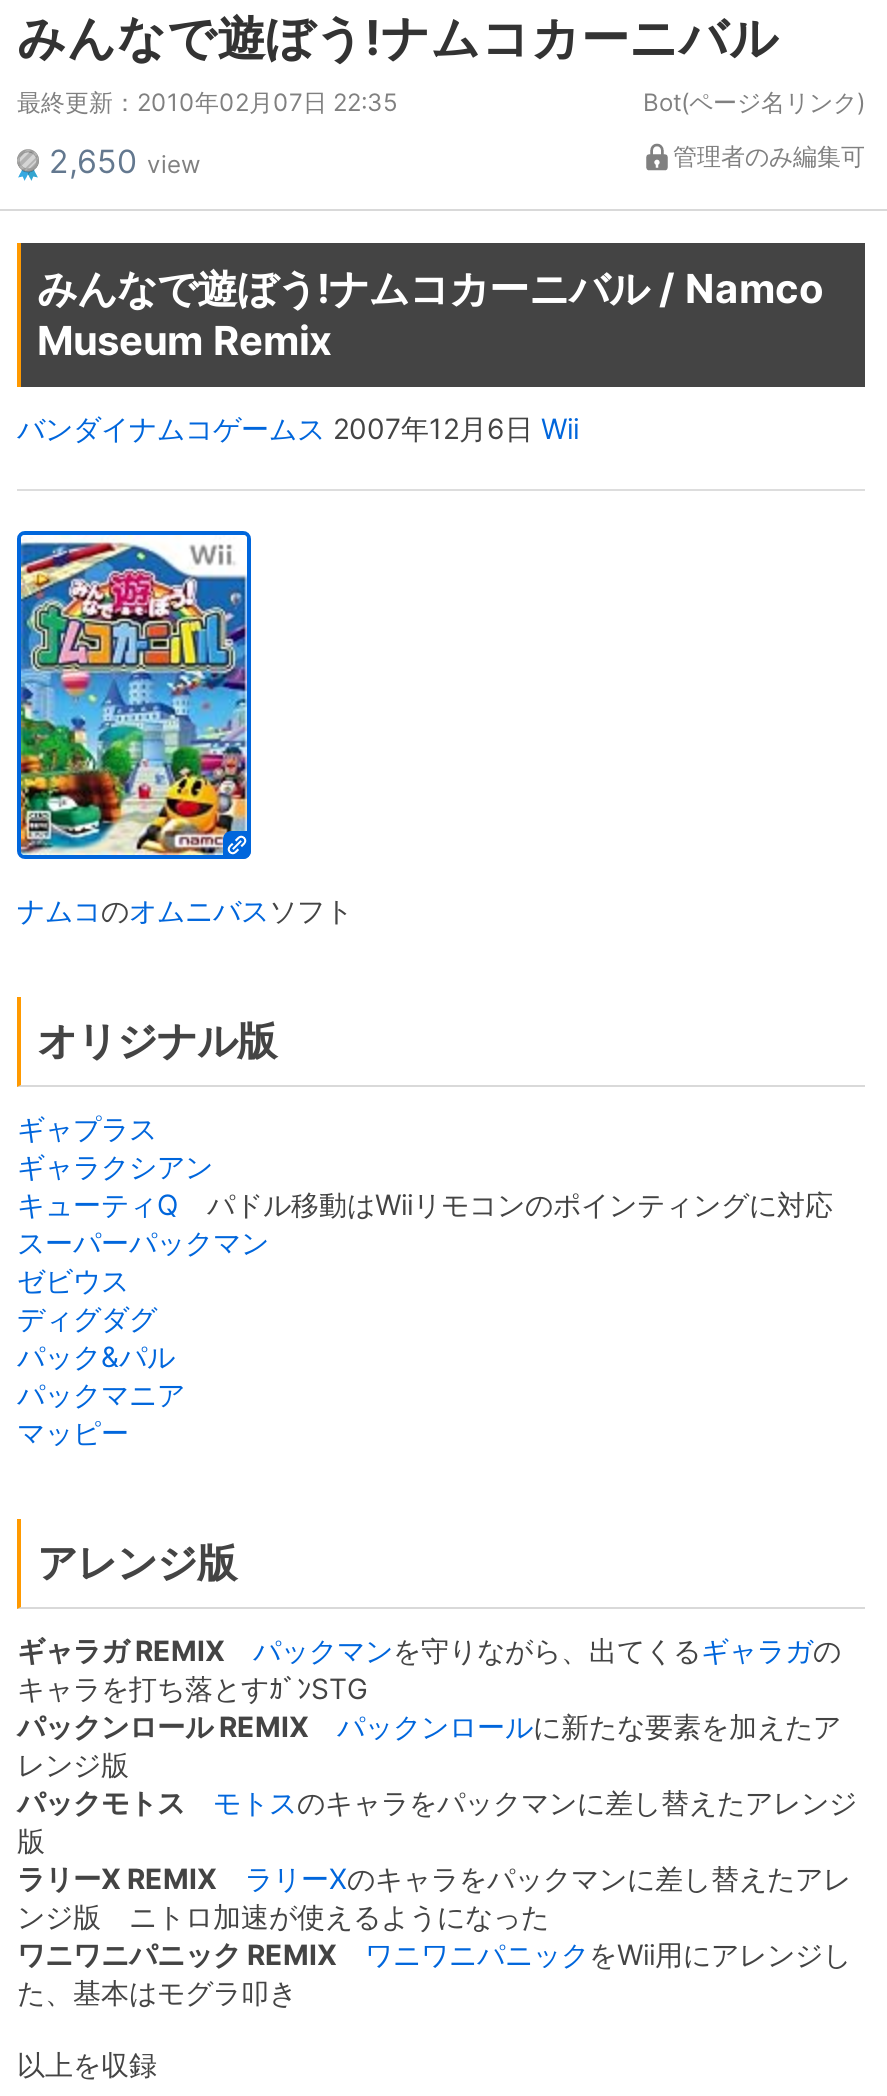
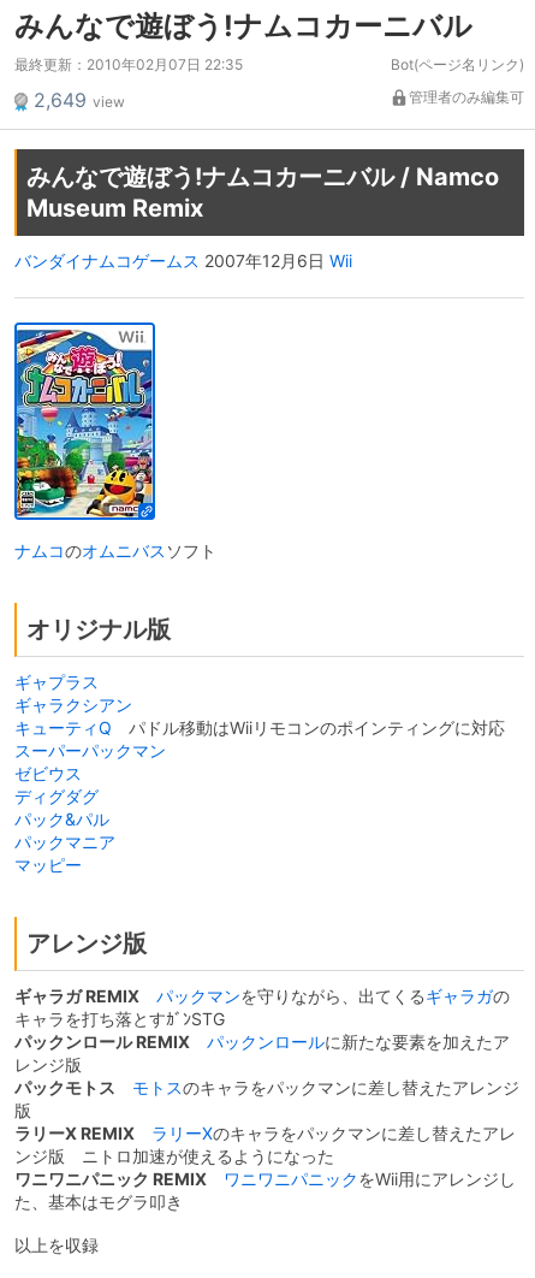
- 2,650 view
+ 2,649 view
